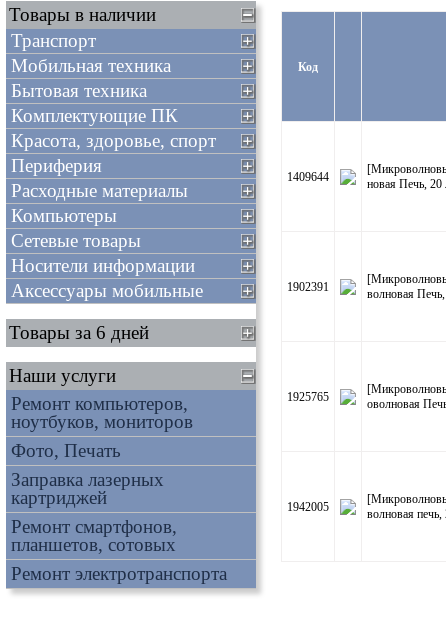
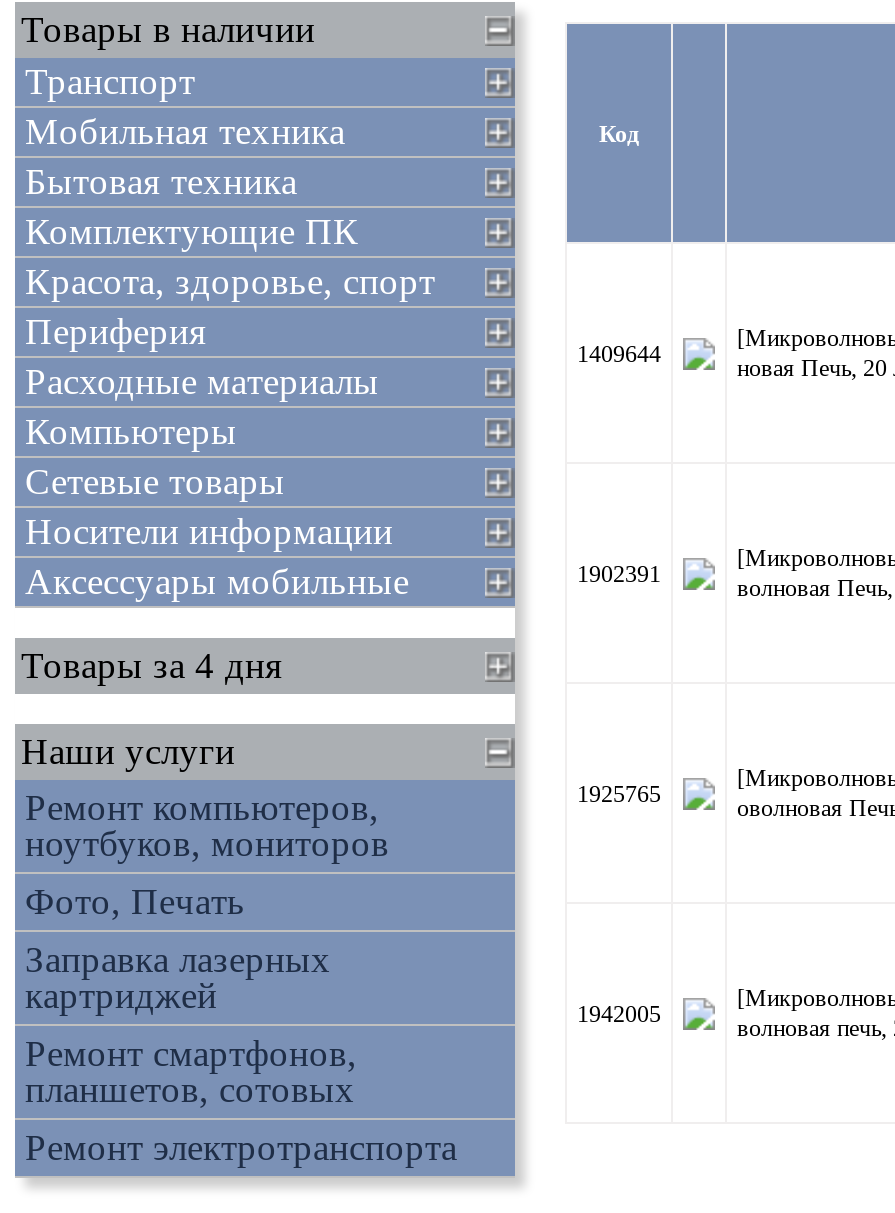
- Товары за 6 дней
+ Товары за 4 дня
